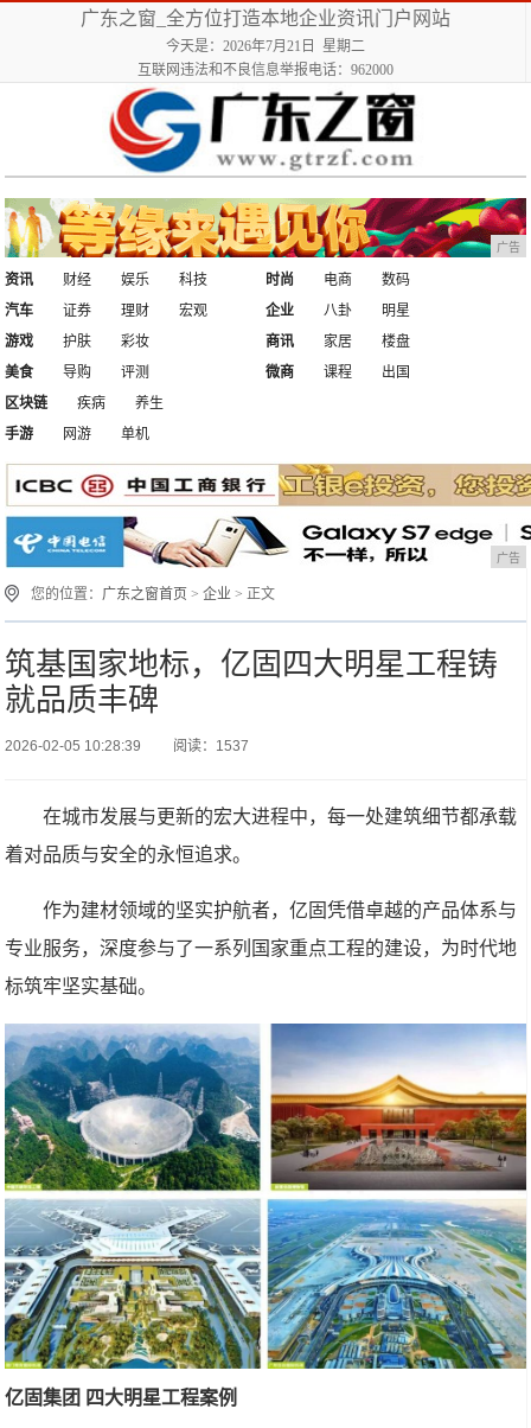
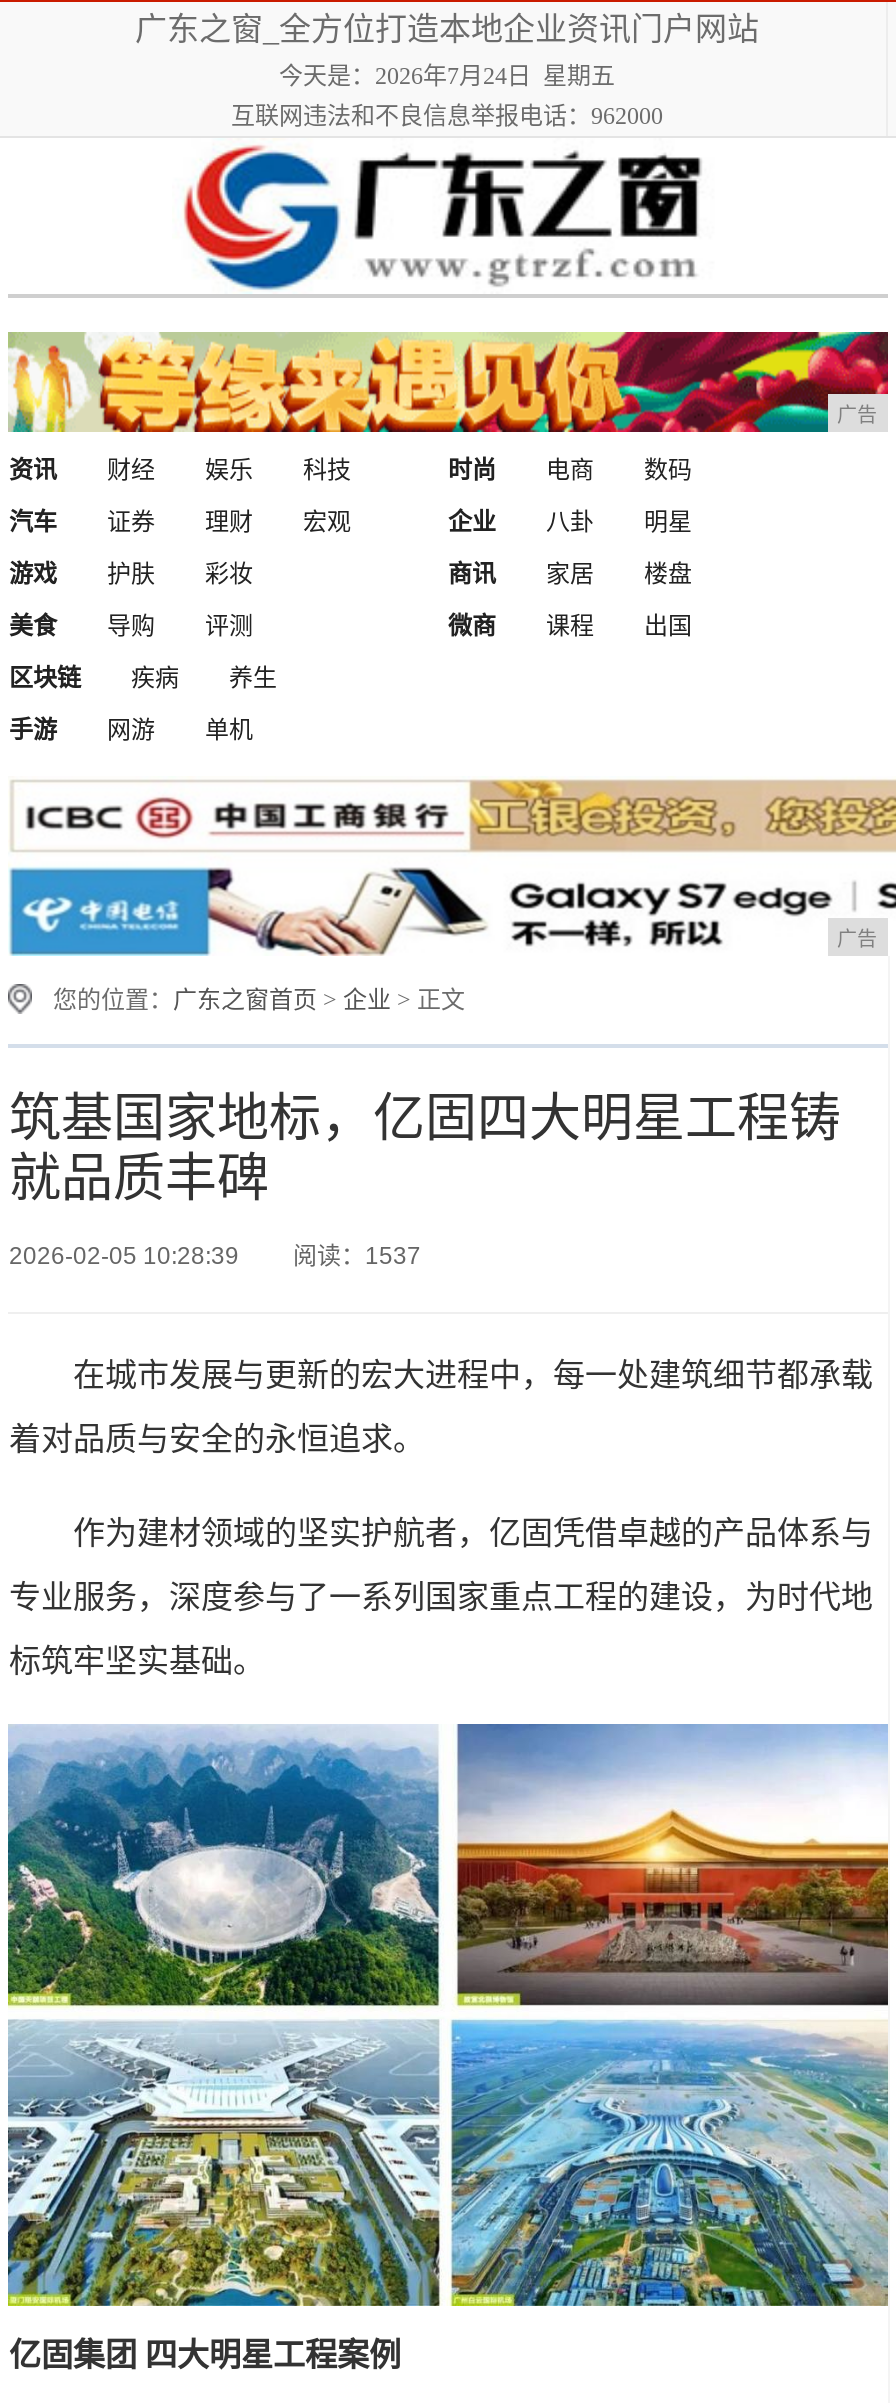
- 今天是：2026年7月21日 星期二
+ 今天是：2026年7月24日 星期五
